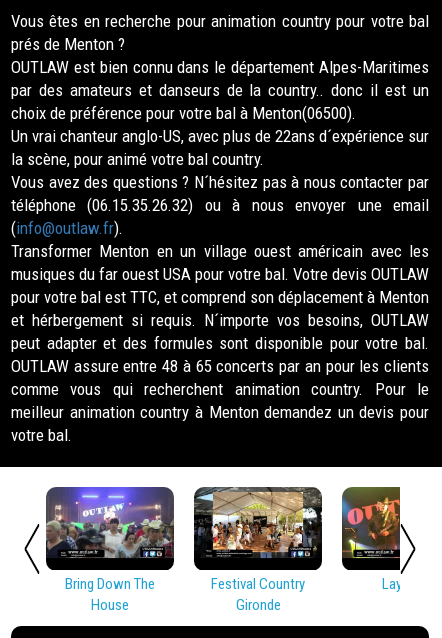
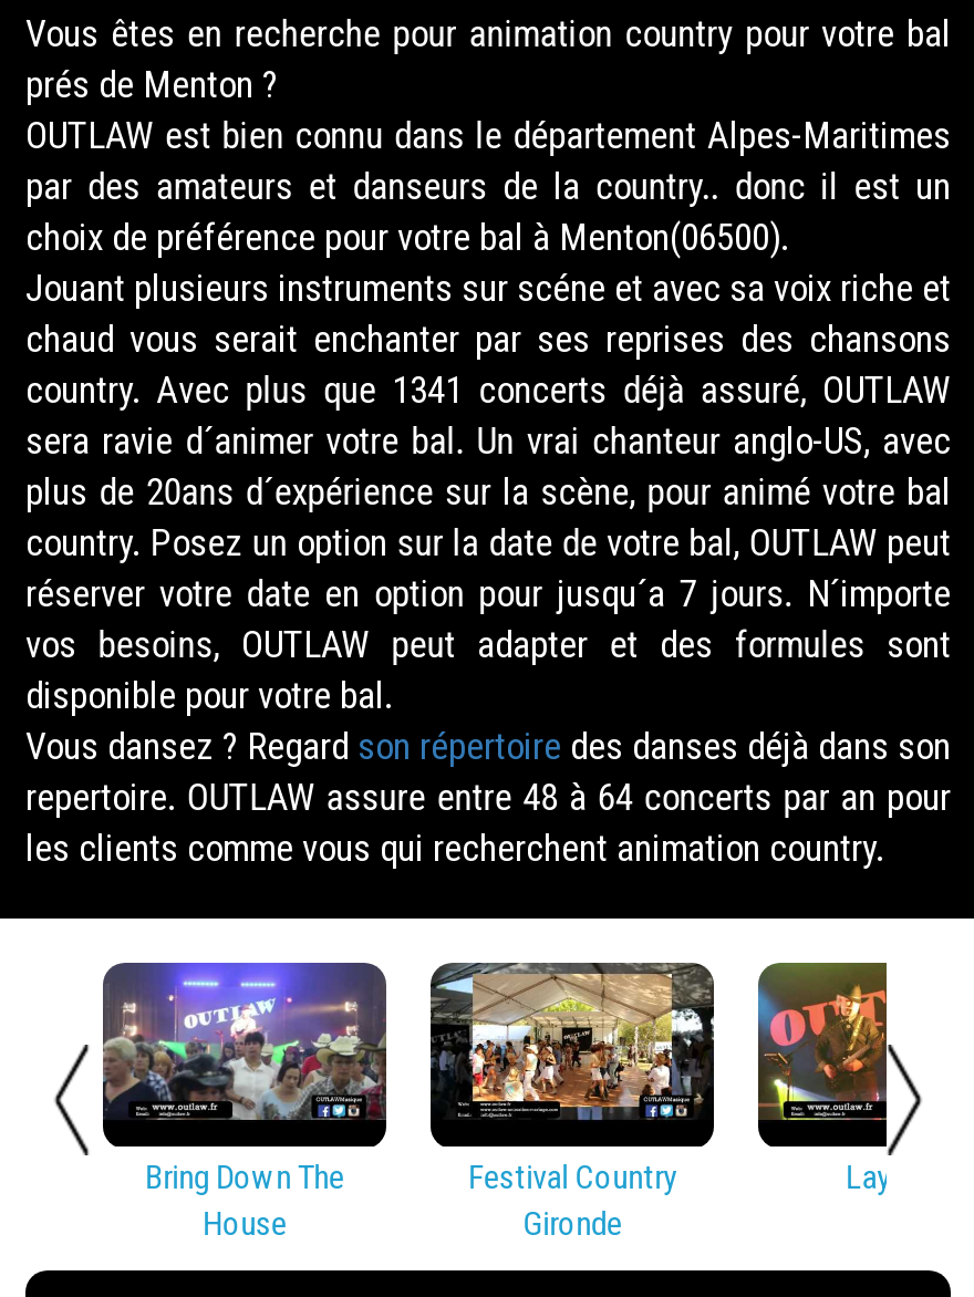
- Un vrai chanteur anglo-US, avec plus de 22ans d´expérience sur
- la scène, pour animé votre bal country.
- Vous avez des questions ? N´hésitez pas à nous contacter par
- téléphone (06.15.35.26.32) ou à nous envoyer une email
- (info@outlaw.fr).
- Transformer Menton en un village ouest américain avec les
- musiques du far ouest USA pour votre bal. Votre devis OUTLAW
- pour votre bal est TTC, et comprend son déplacement à Menton
- et hérbergement si requis. N´importe vos besoins, OUTLAW
- peut adapter et des formules sont disponible pour votre bal.
- OUTLAW assure entre 48 à 65 concerts par an pour les clients
- comme vous qui recherchent animation country. Pour le
- meilleur animation country à Menton demandez un devis pour
- votre bal.
+ Jouant plusieurs instruments sur scéne et avec sa voix riche et
+ chaud vous serait enchanter par ses reprises des chansons
+ country. Avec plus que 1341 concerts déjà assuré, OUTLAW
+ sera ravie d´animer votre bal. Un vrai chanteur anglo-US, avec
+ plus de 20ans d´expérience sur la scène, pour animé votre bal
+ country. Posez un option sur la date de votre bal, OUTLAW peut
+ réserver votre date en option pour jusqu´a 7 jours. N´importe
+ vos besoins, OUTLAW peut adapter et des formules sont
+ disponible pour votre bal.
+ Vous dansez ? Regard son répertoire des danses déjà dans son
+ repertoire. OUTLAW assure entre 48 à 64 concerts par an pour
+ les clients comme vous qui recherchent animation country.
